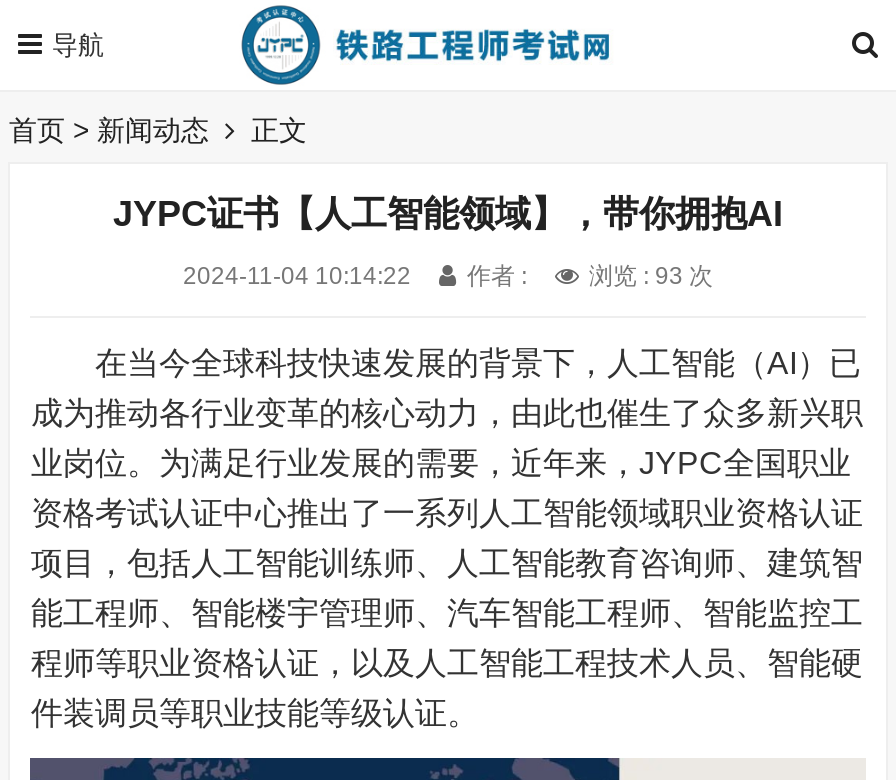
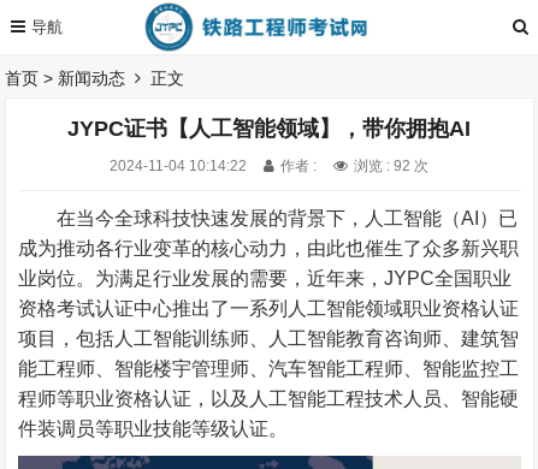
- 浏览 : 93 次
+ 浏览 : 92 次
